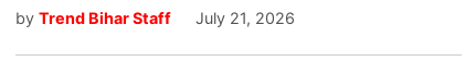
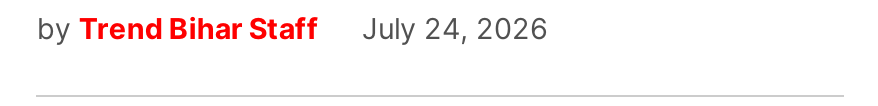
- by Trend Bihar Staff July 21, 2026
+ by Trend Bihar Staff July 24, 2026
